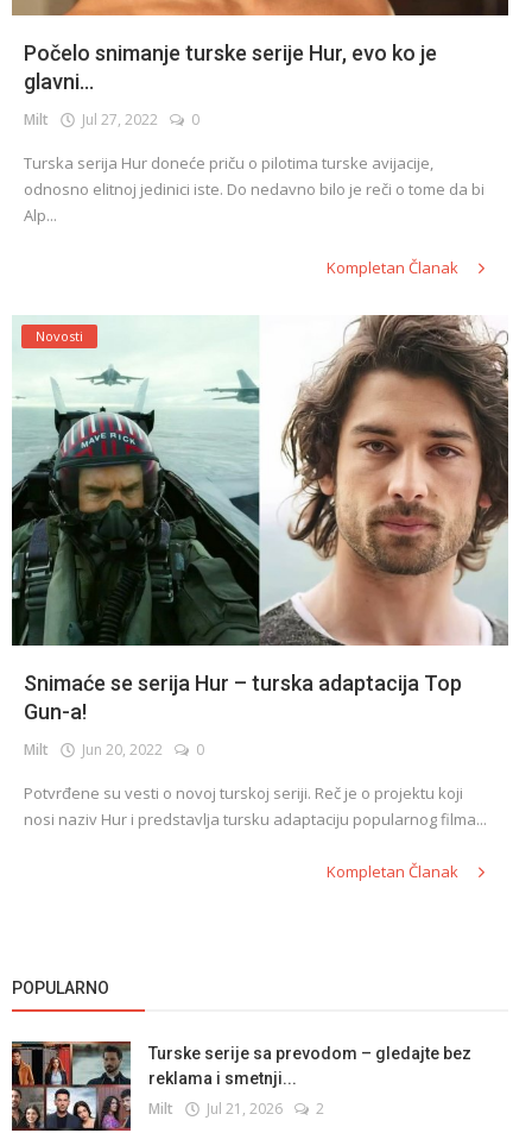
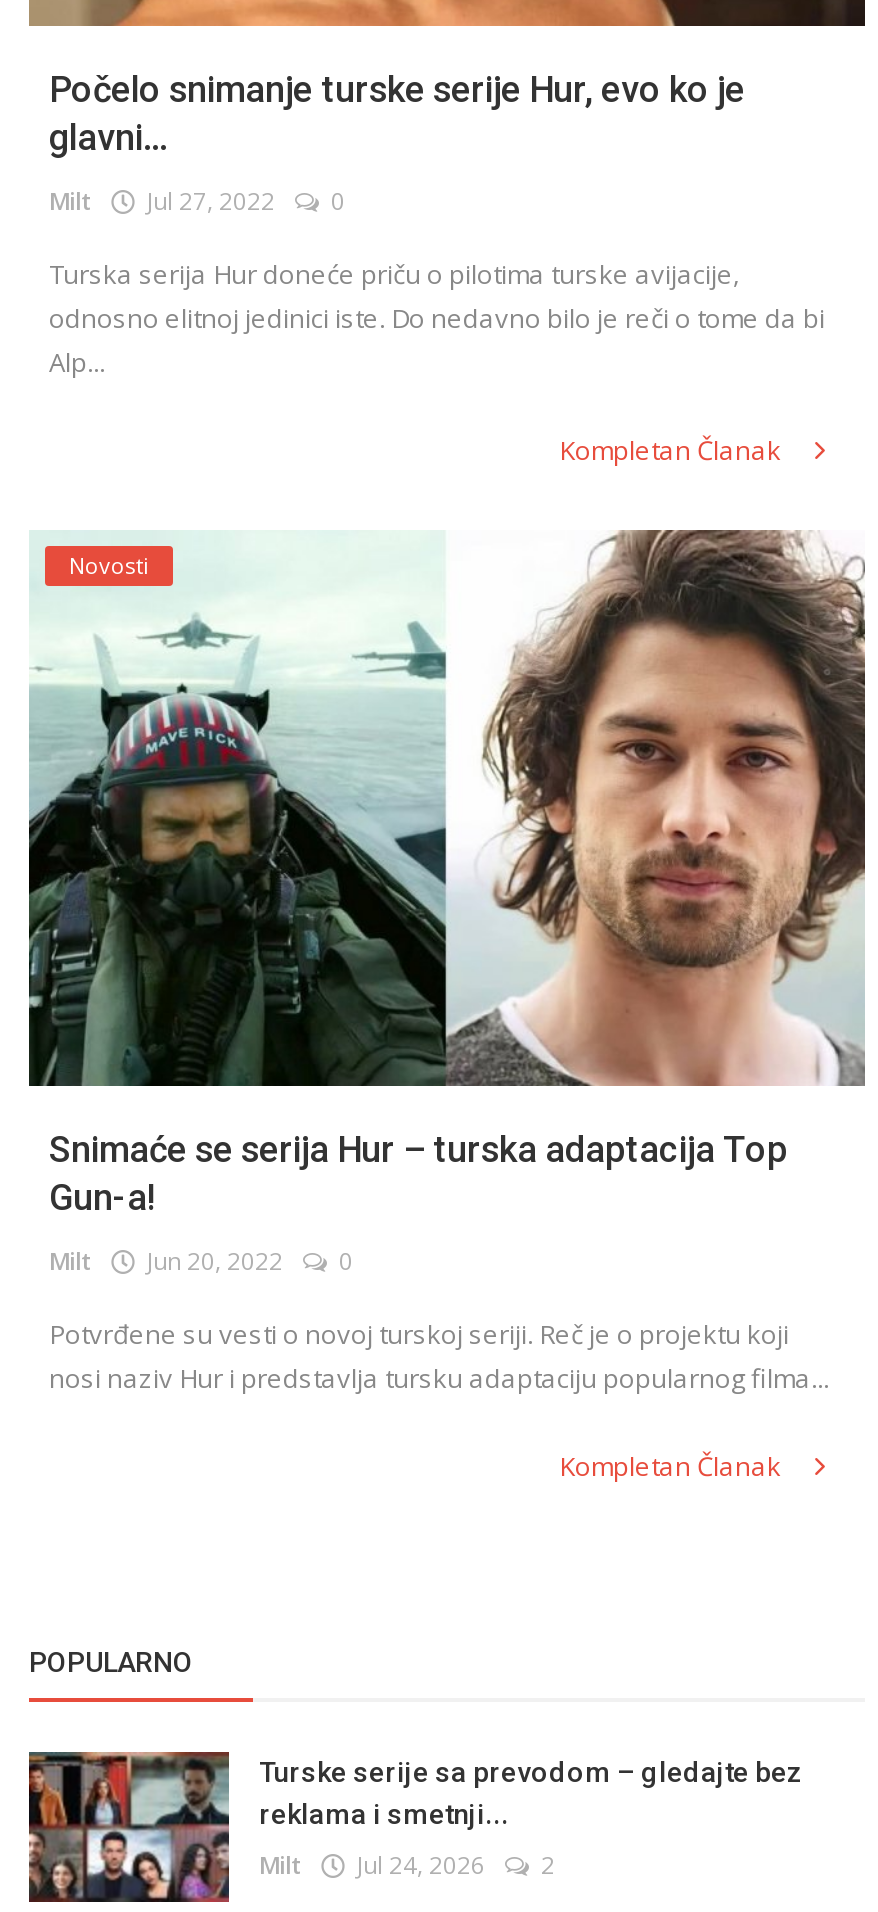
- Milt Jul 21, 2026 2
+ Milt Jul 24, 2026 2
